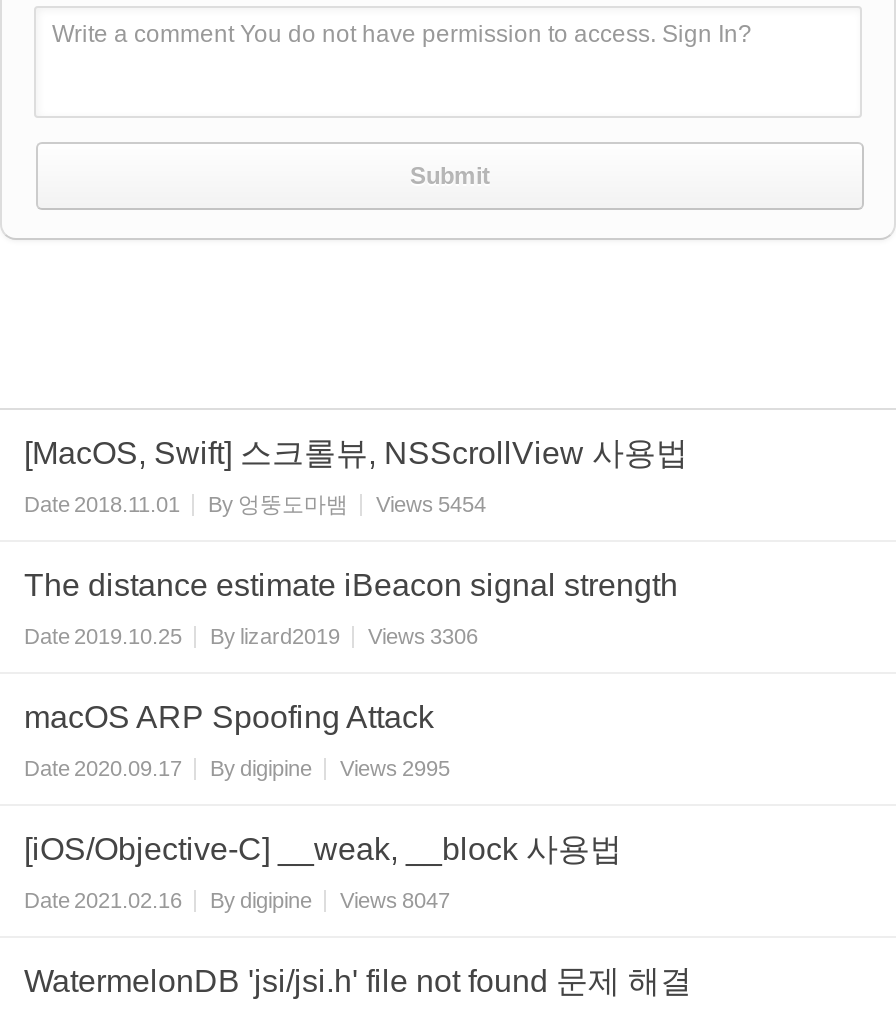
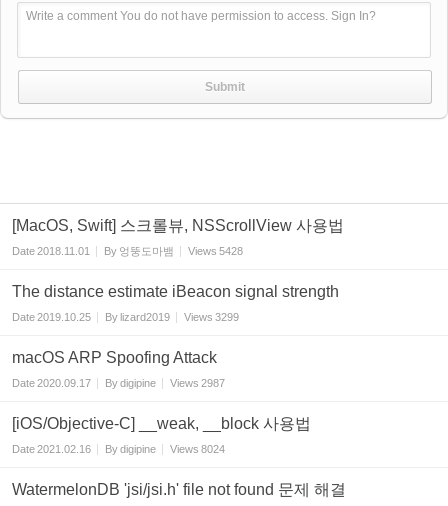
- Date 2018.11.01 By 엉뚱도마뱀 Views 5454
+ Date 2018.11.01 By 엉뚱도마뱀 Views 5428

- Date 2019.10.25 By lizard2019 Views 3306
+ Date 2019.10.25 By lizard2019 Views 3299

- Date 2020.09.17 By digipine Views 2995
+ Date 2020.09.17 By digipine Views 2987

- Date 2021.02.16 By digipine Views 8047
+ Date 2021.02.16 By digipine Views 8024
